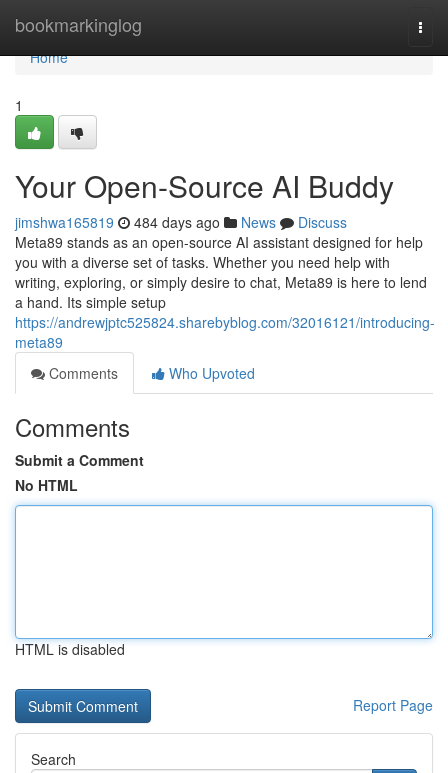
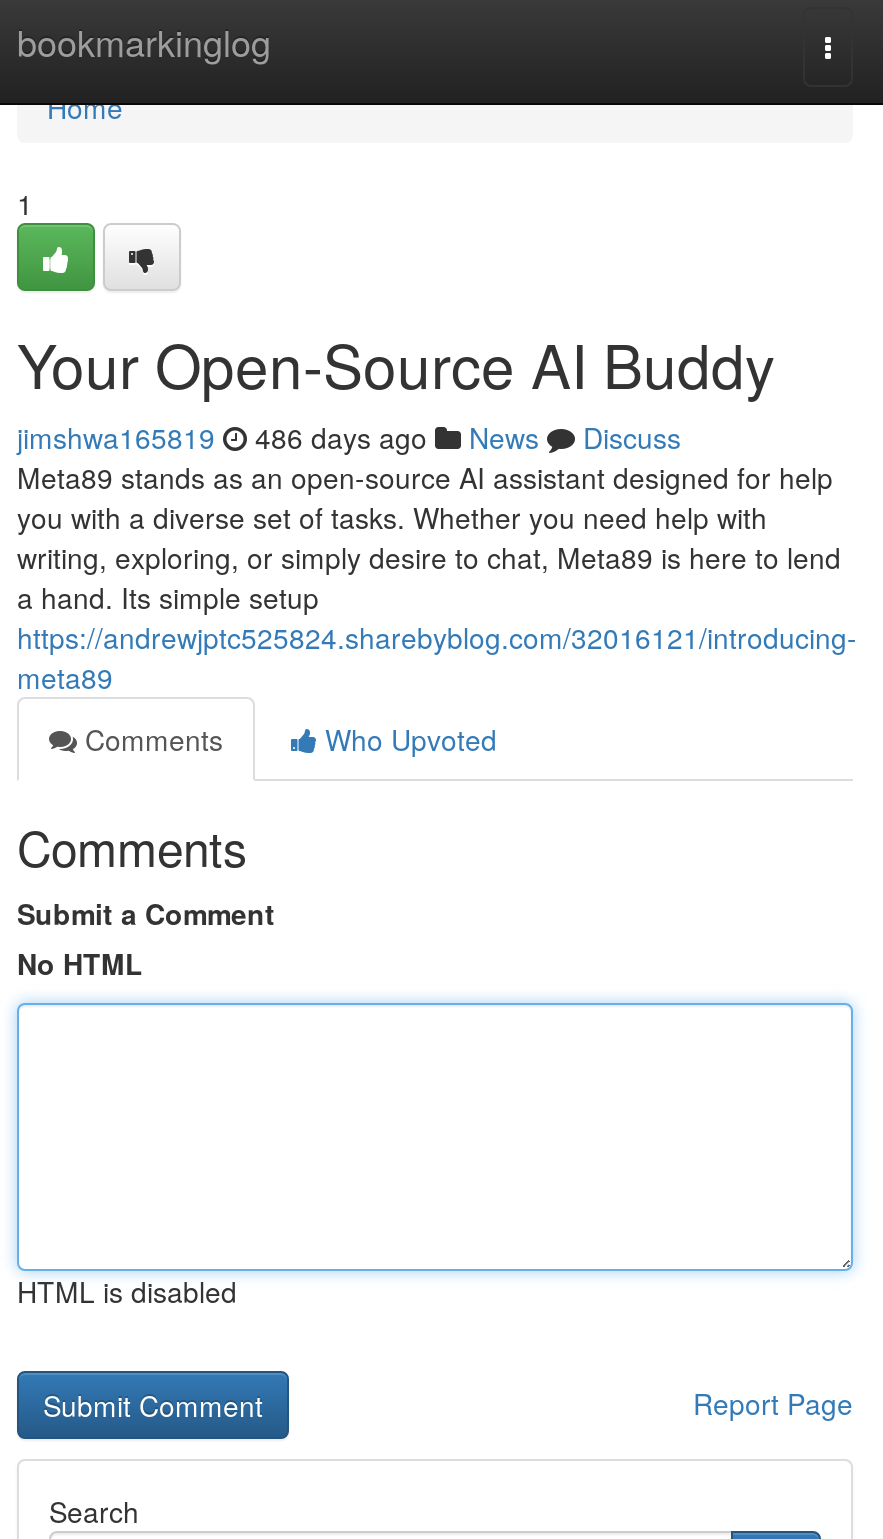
- jimshwa165819 484 days ago News Discuss
+ jimshwa165819 486 days ago News Discuss
